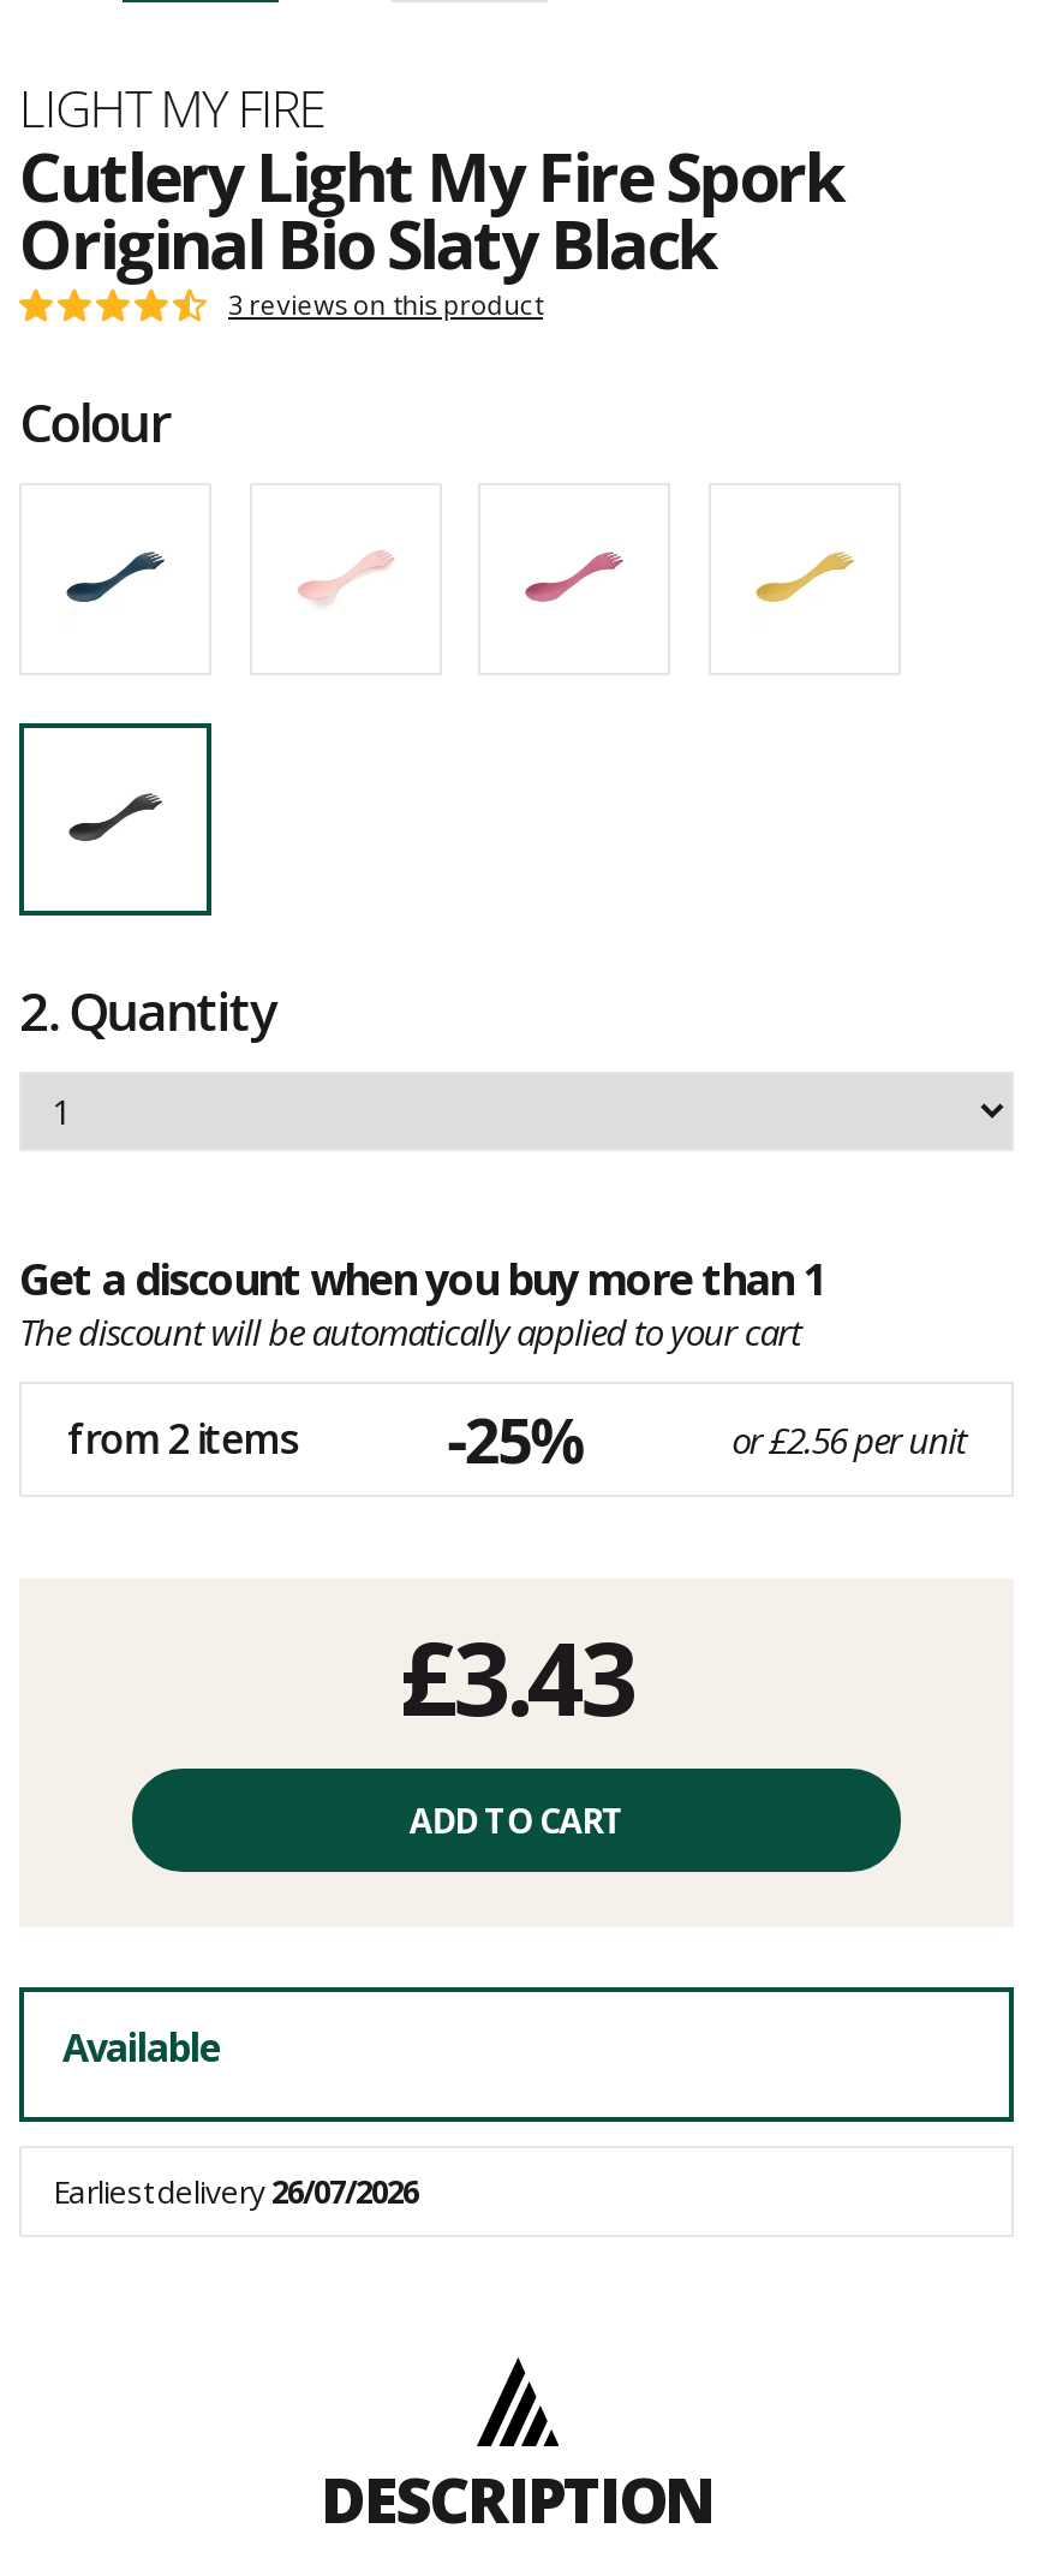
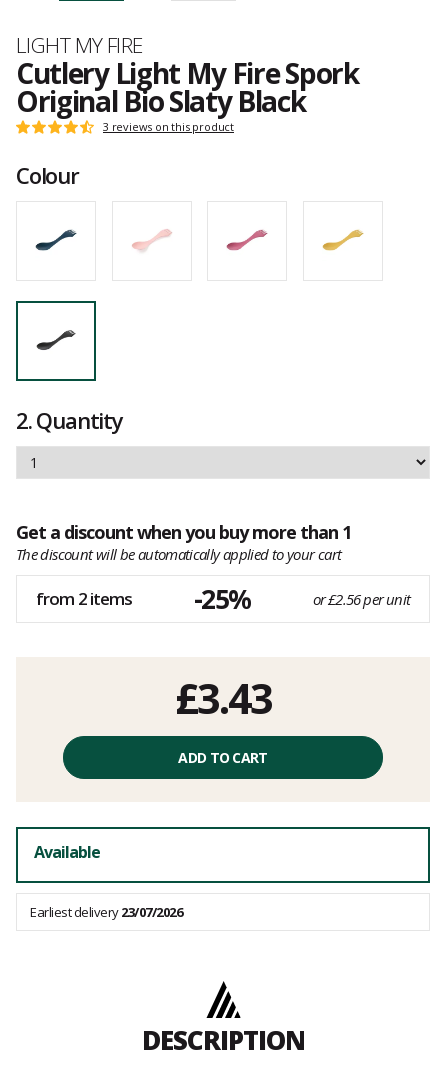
- Earliest delivery26/07/2026
+ Earliest delivery23/07/2026
